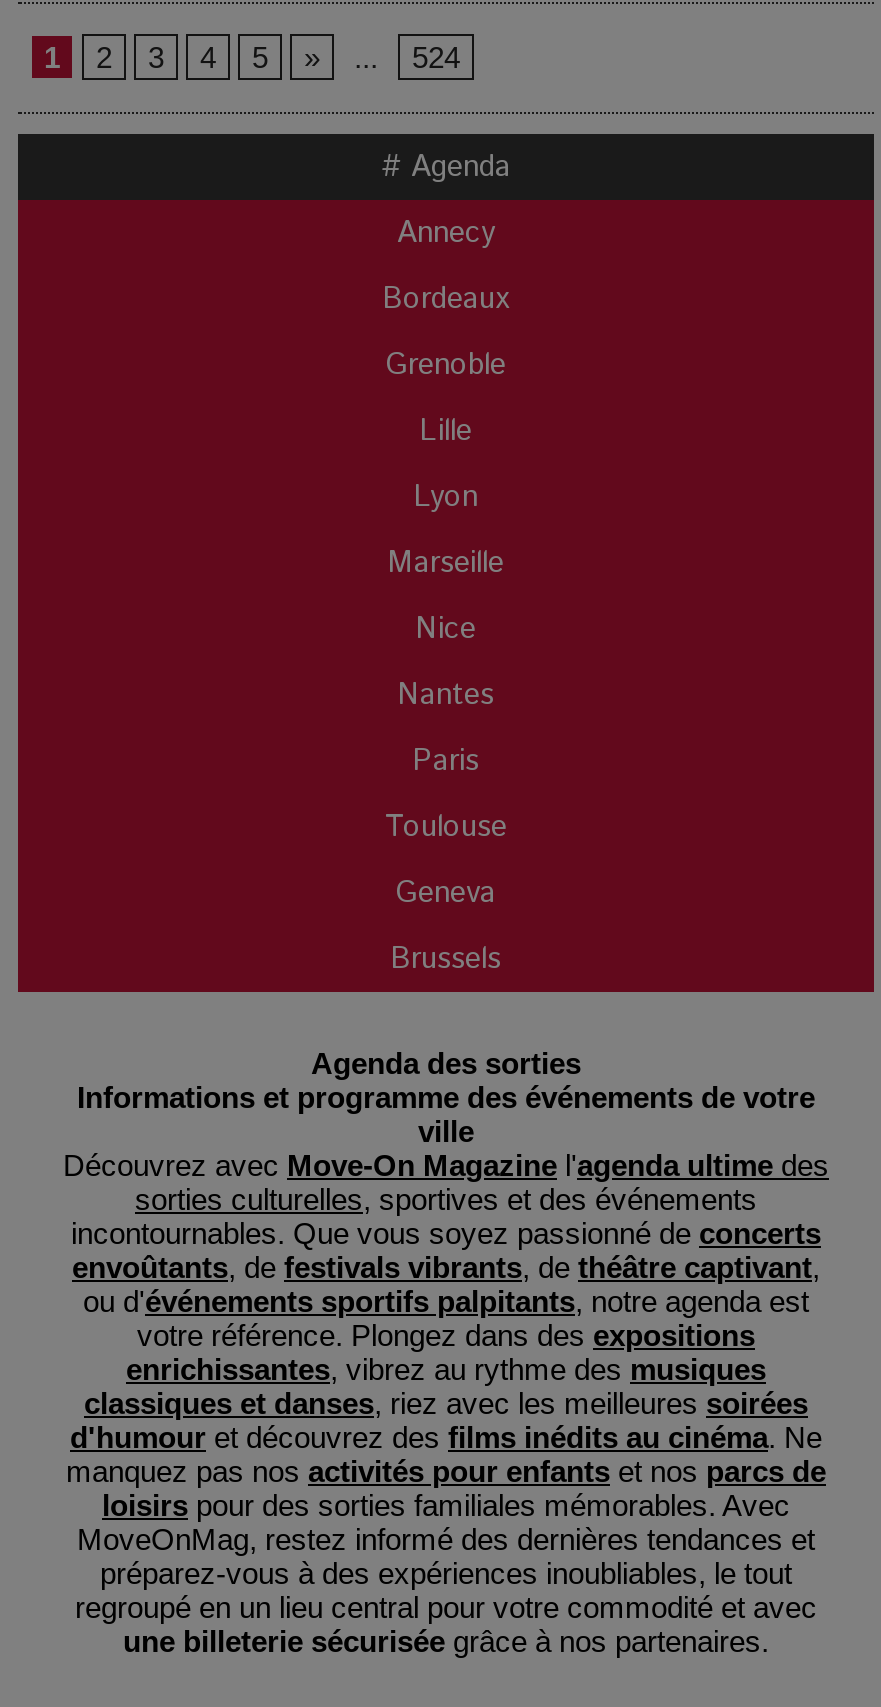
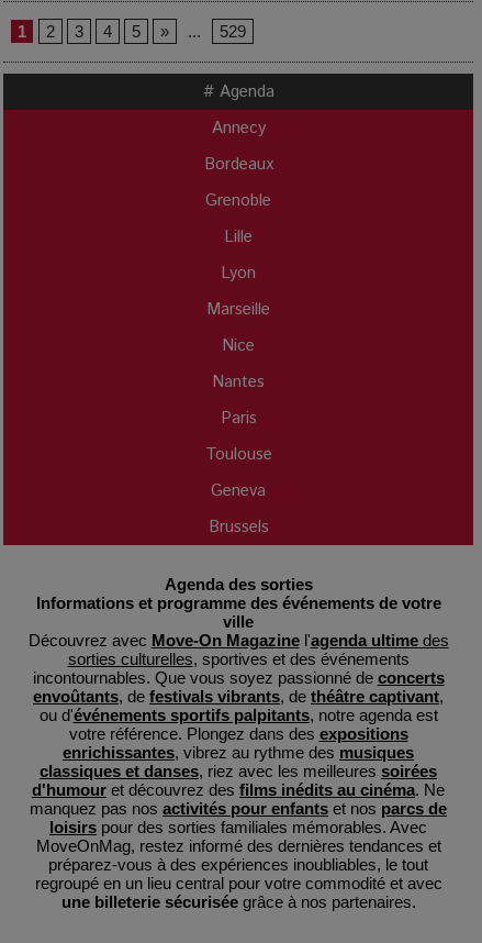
- 524
+ 529
